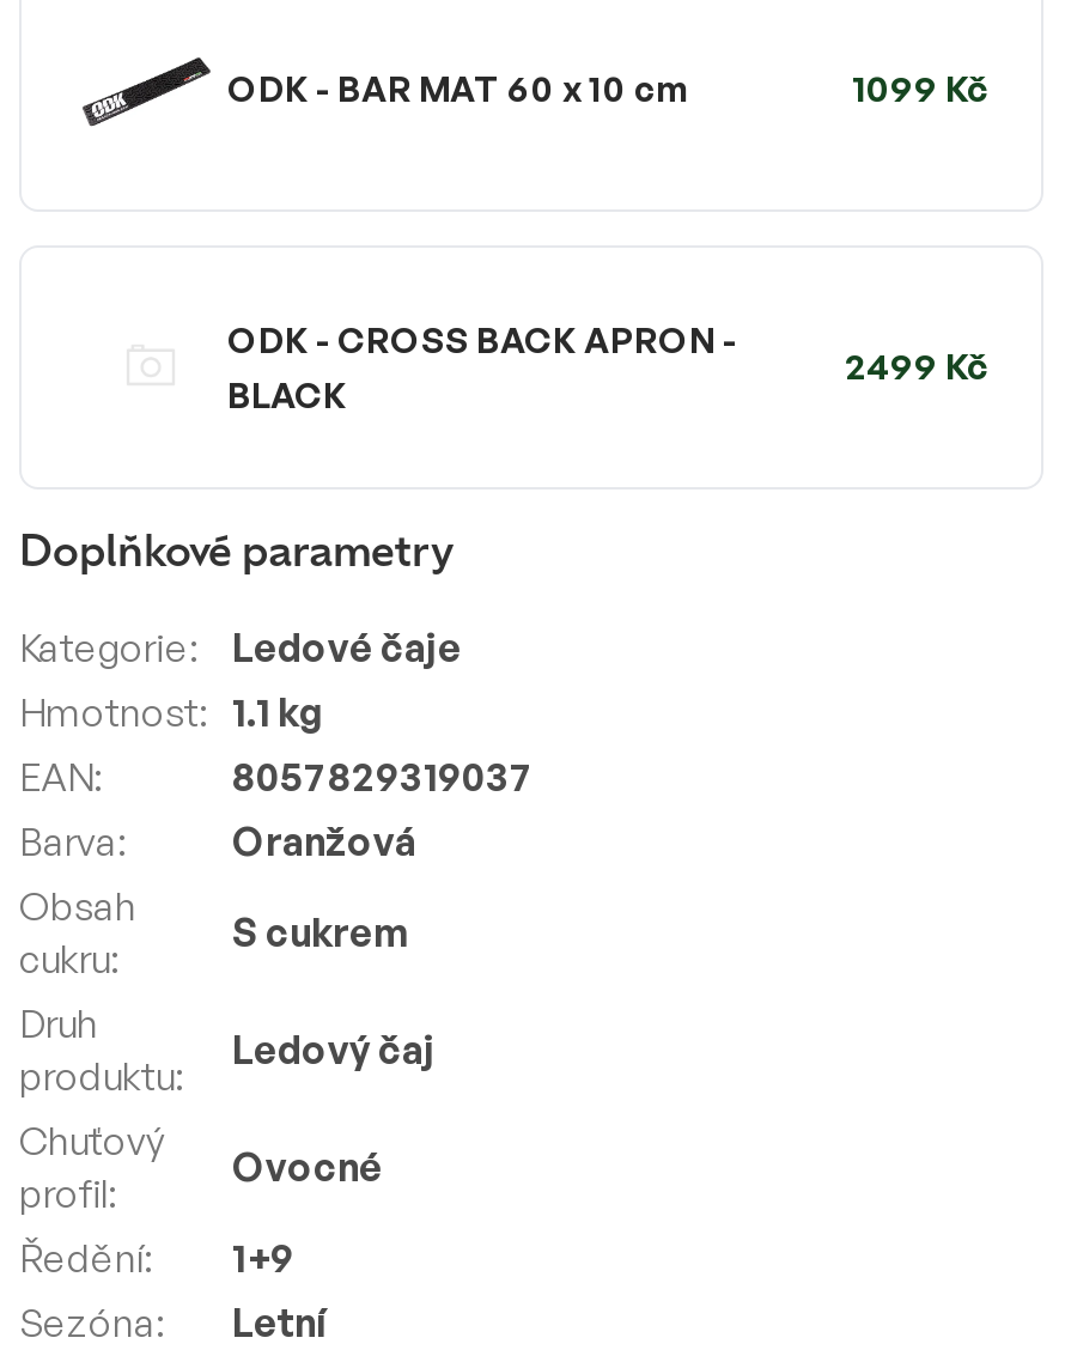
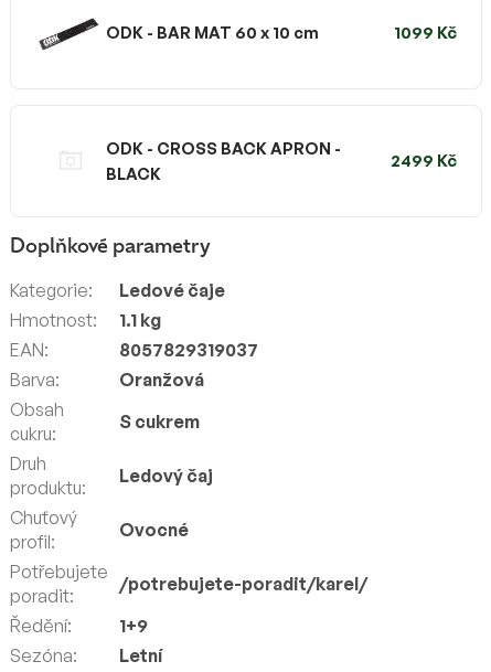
+ Potřebujete
+ poradit:

+ /potrebujete-poradit/karel/
